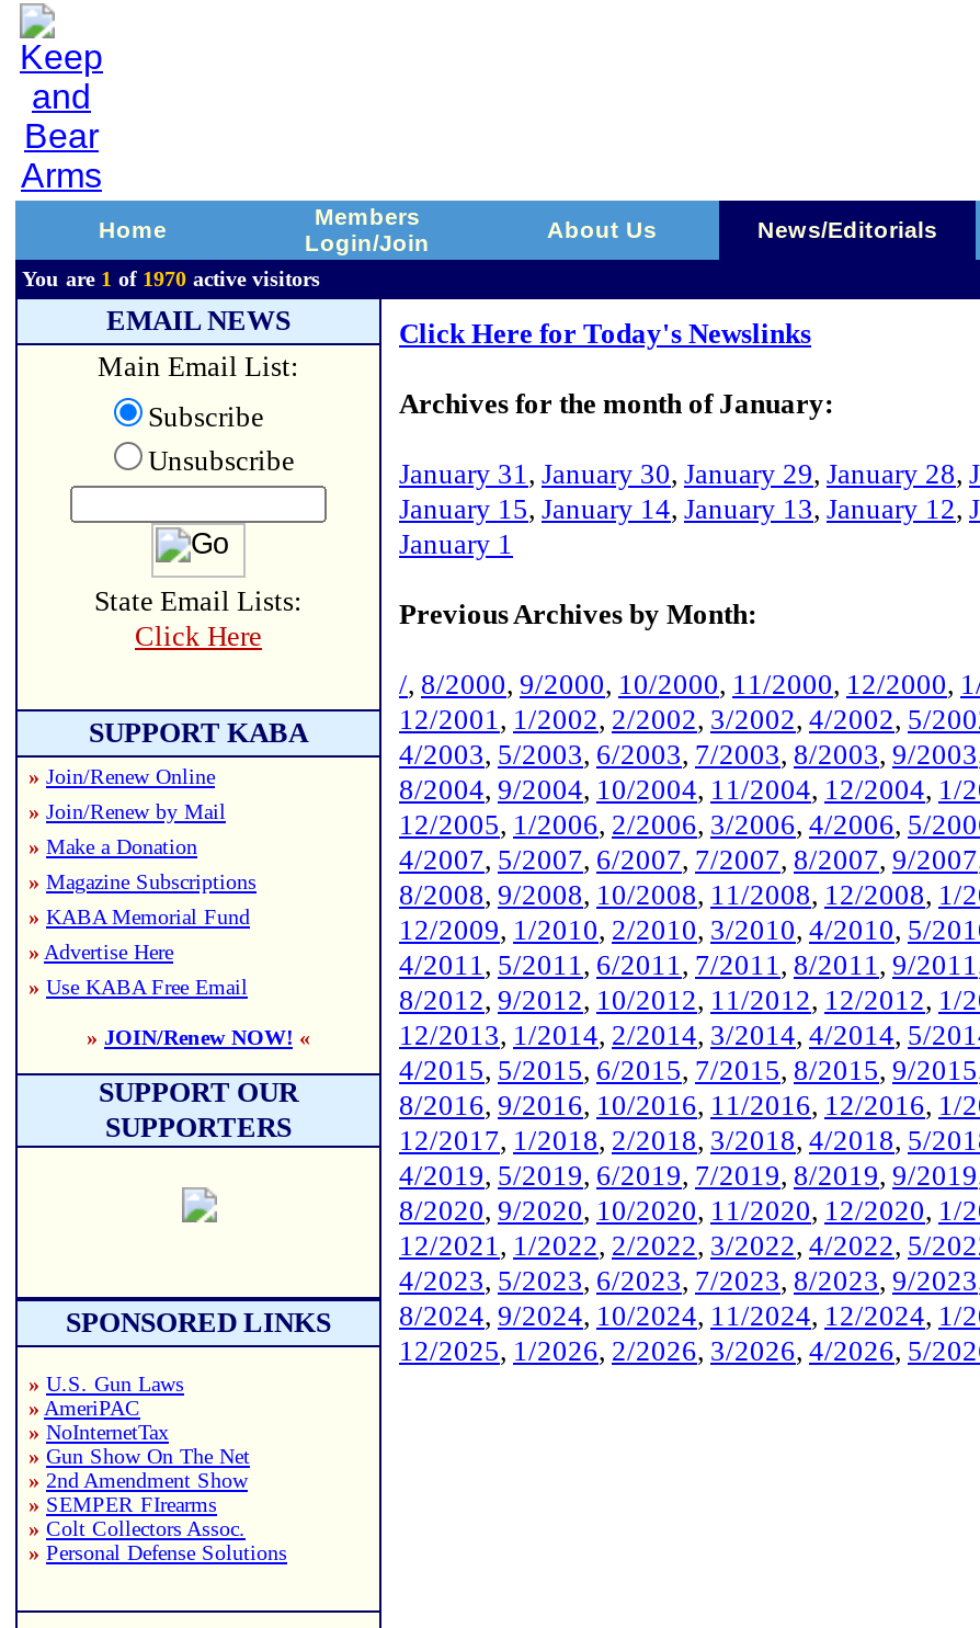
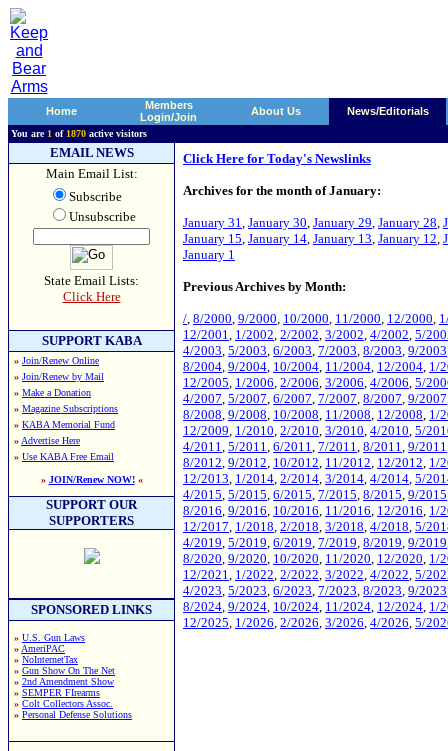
- You are 1 of 1970 active visitors
+ You are 1 of 1870 active visitors
